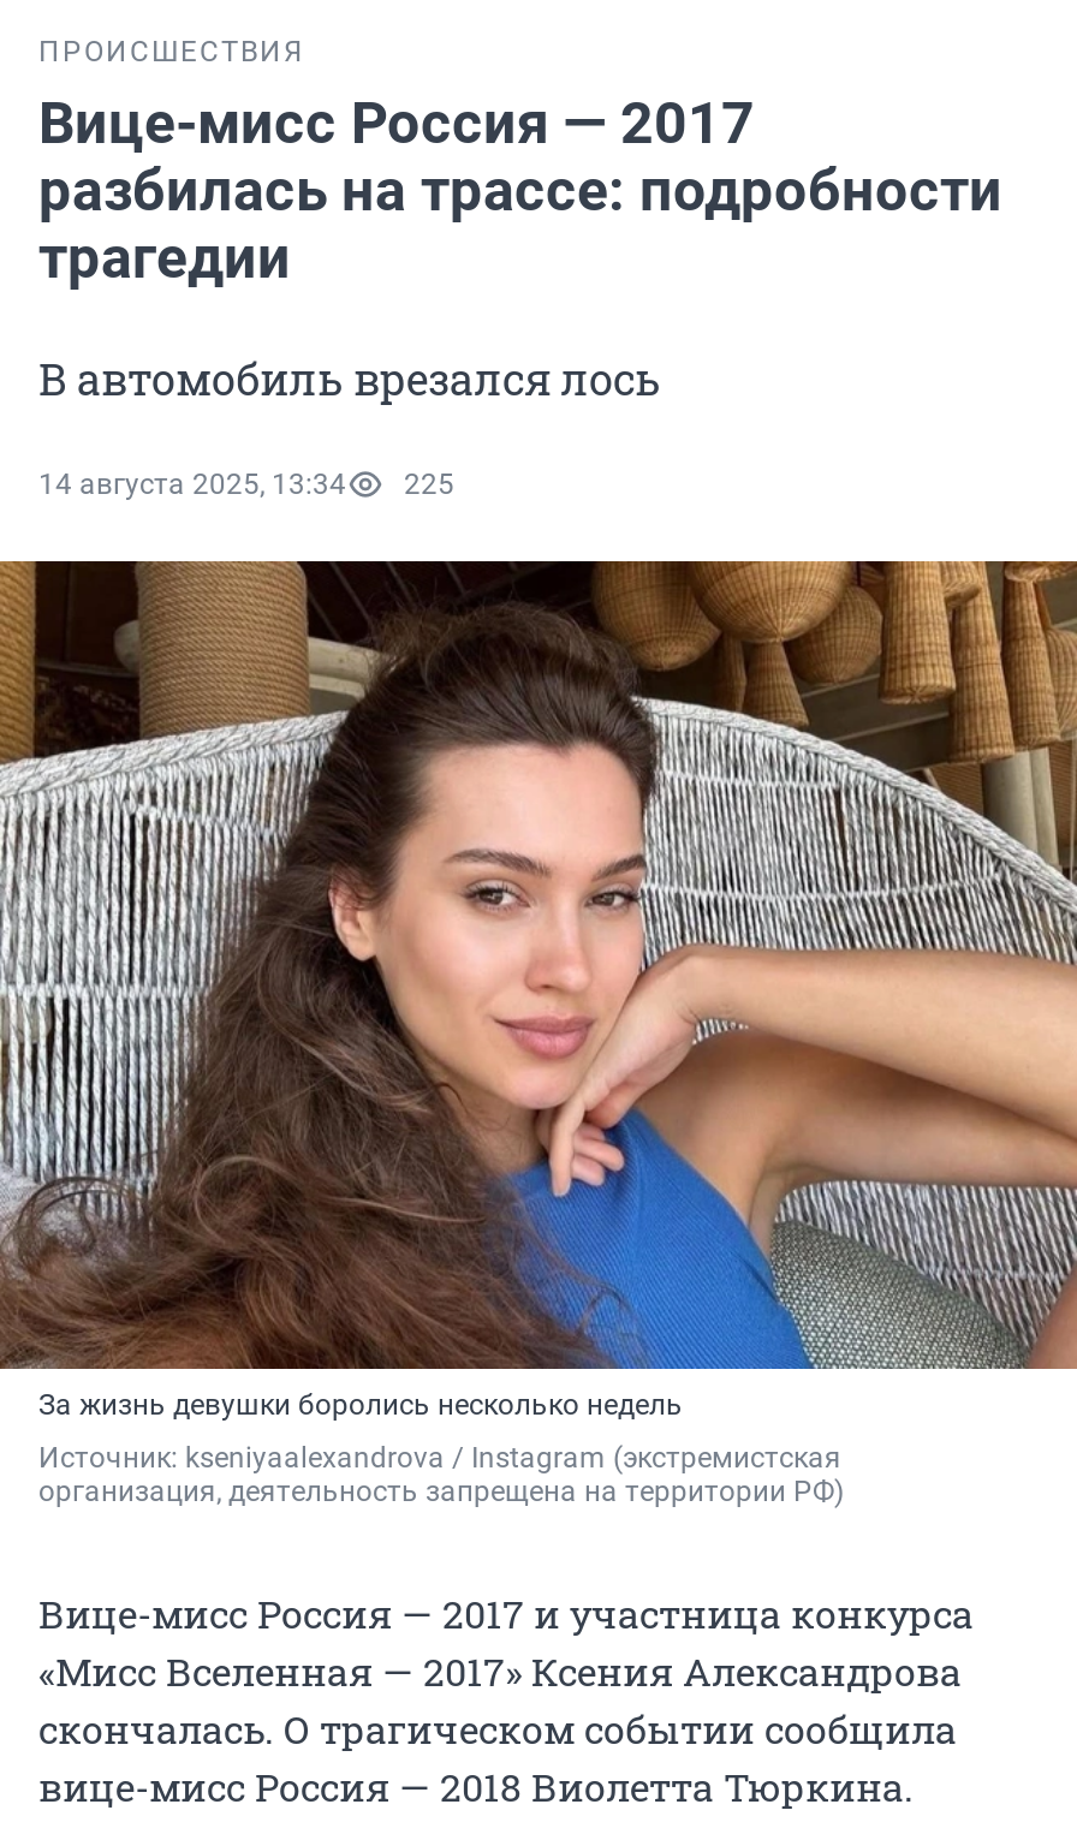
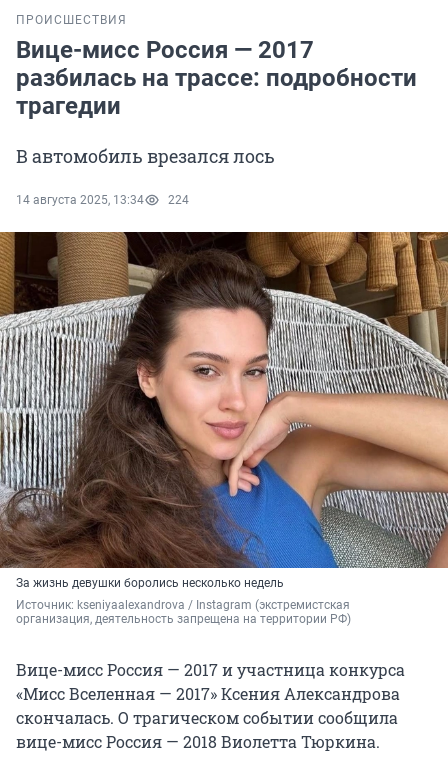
- 14 августа 2025, 13:34 225
+ 14 августа 2025, 13:34 224
